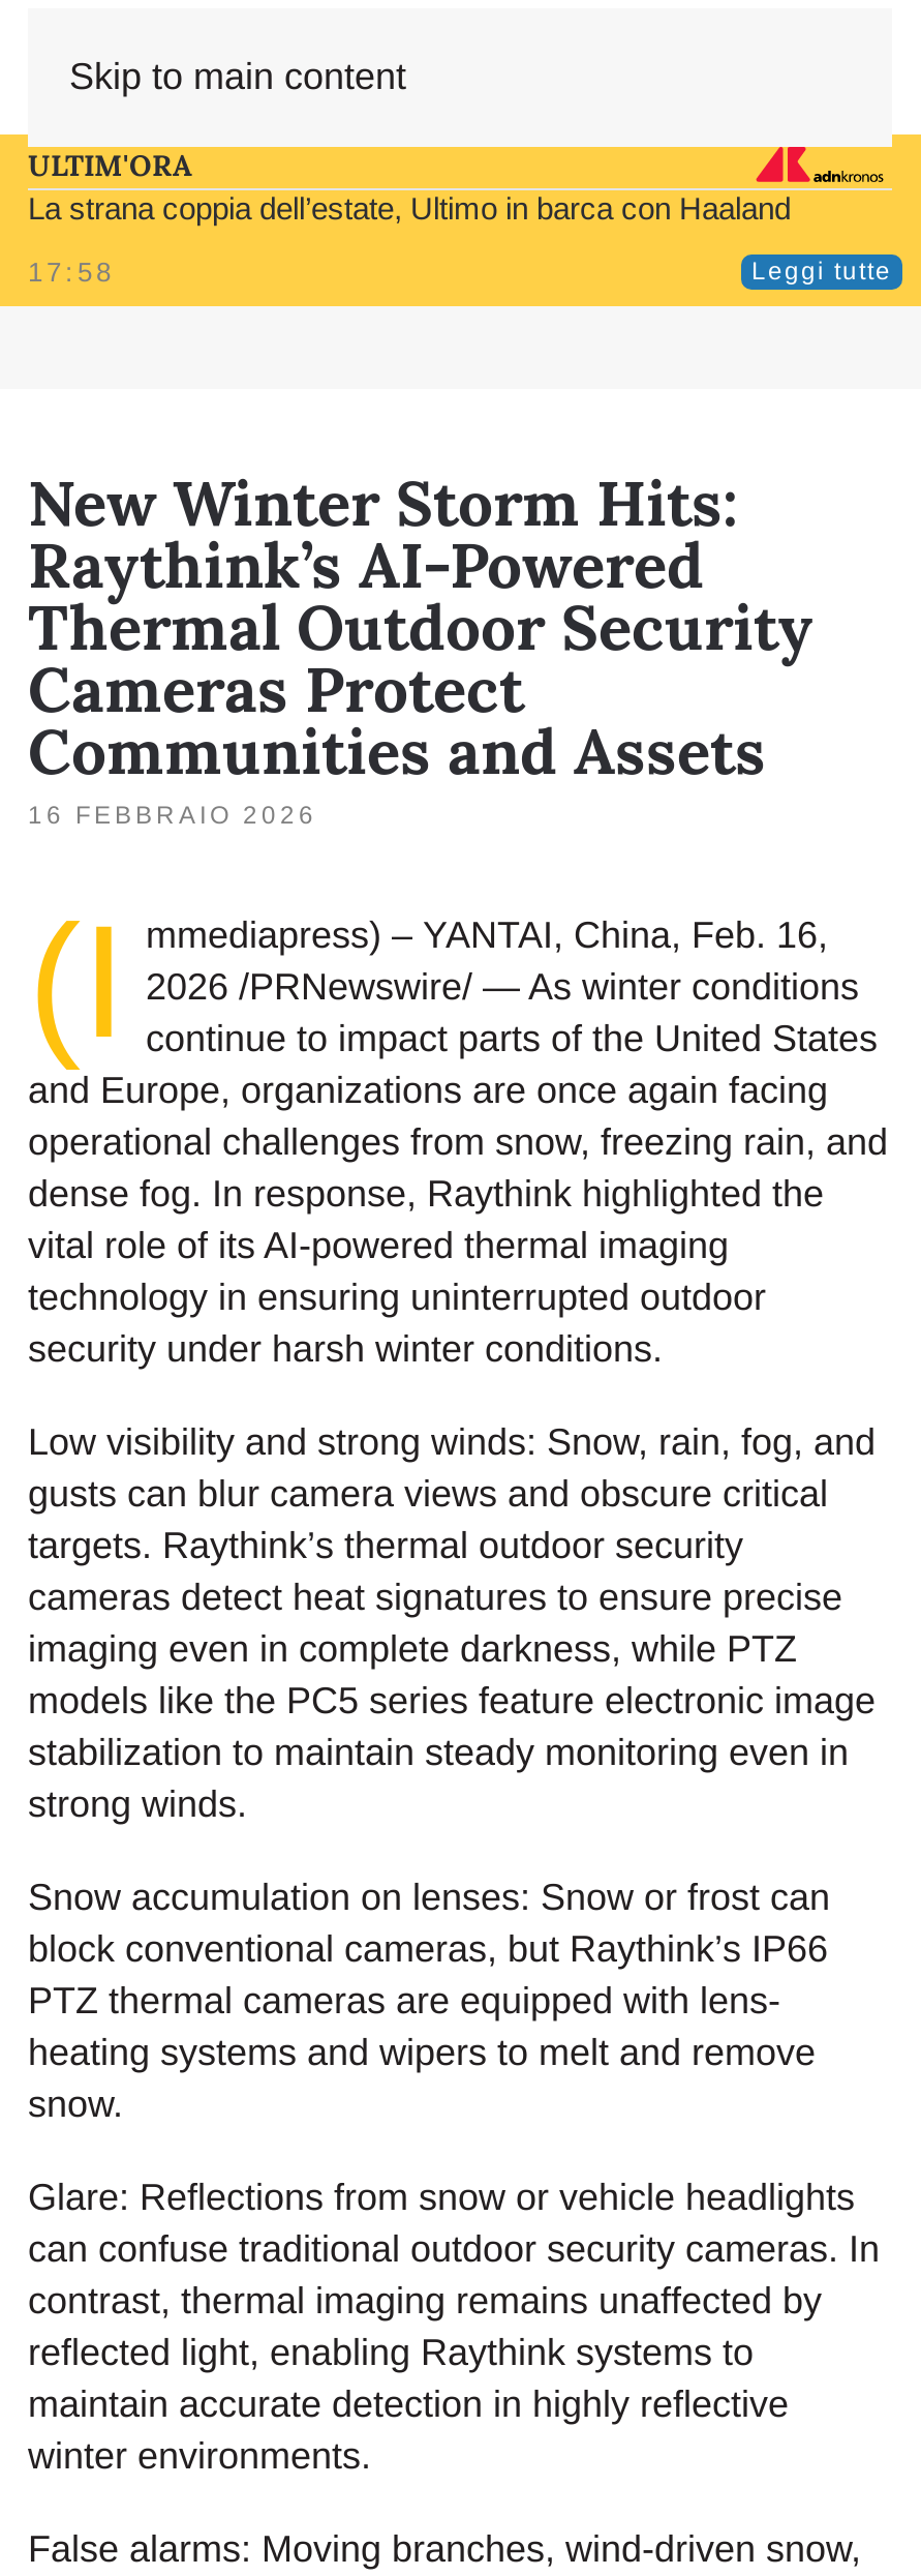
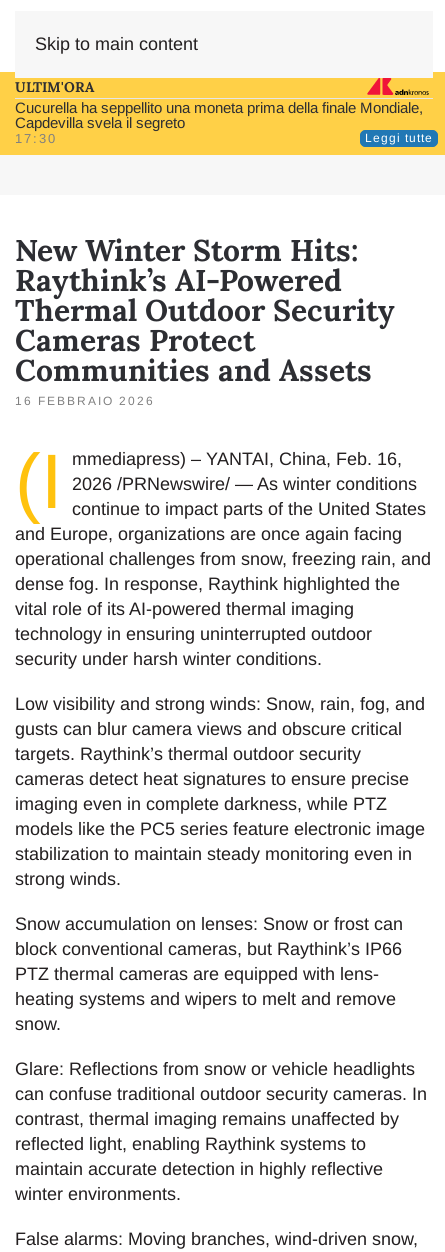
- La strana coppia dell’estate, Ultimo in barca con Haaland
- 17:58
+ Cucurella ha seppellito una moneta prima della finale Mondiale,
+ Capdevilla svela il segreto
+ 17:30
